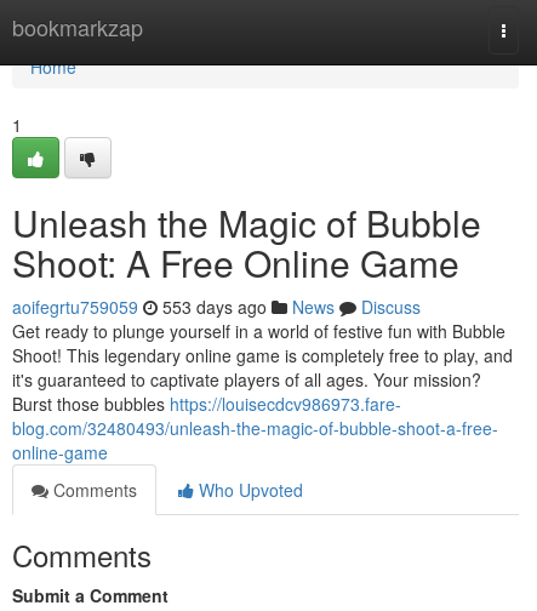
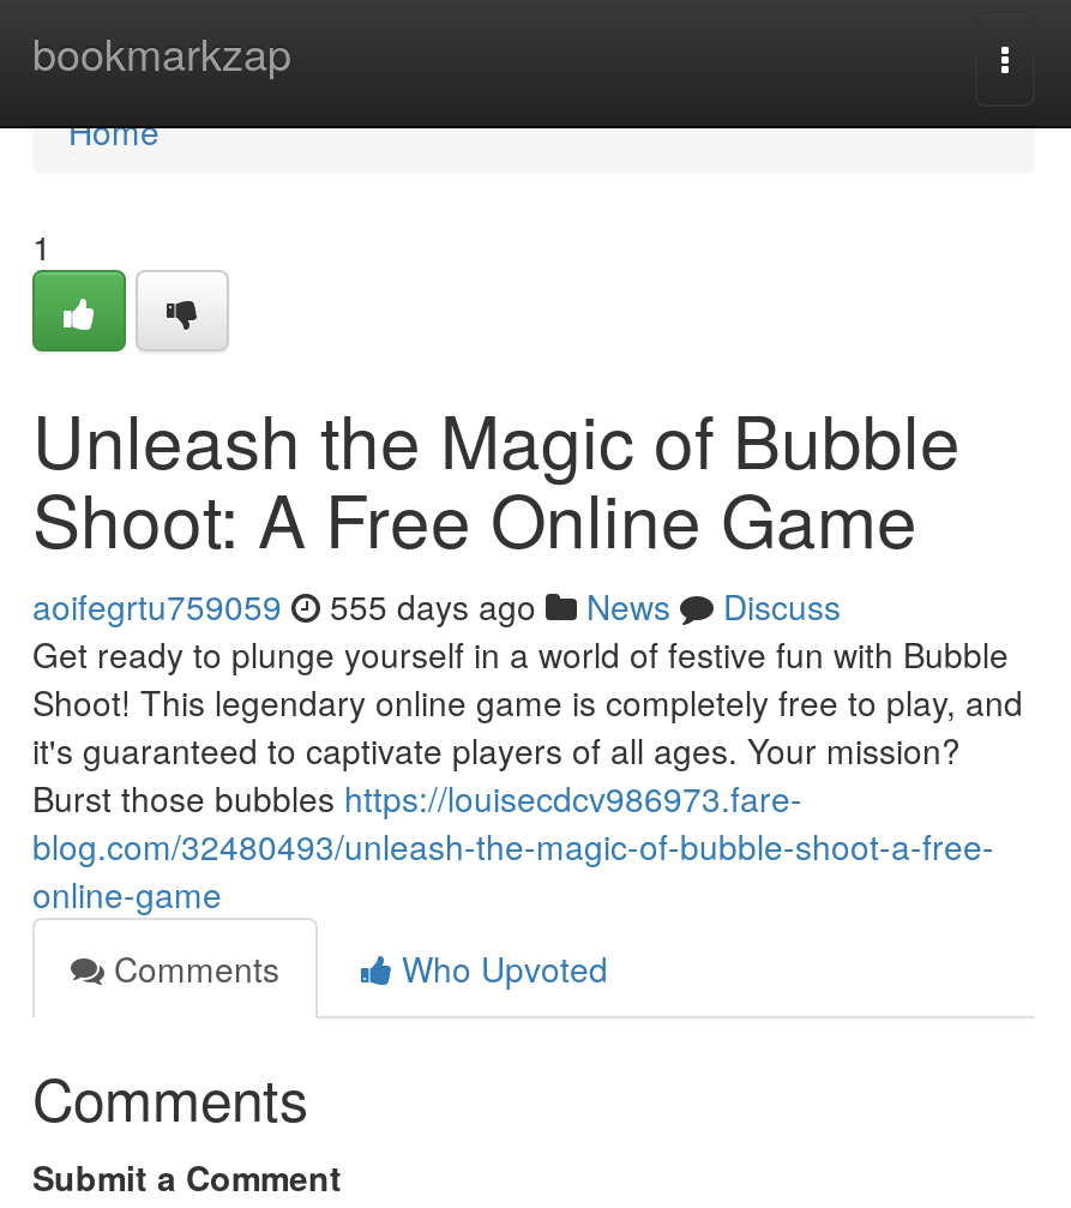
- aoifegrtu759059 553 days ago News Discuss
+ aoifegrtu759059 555 days ago News Discuss
